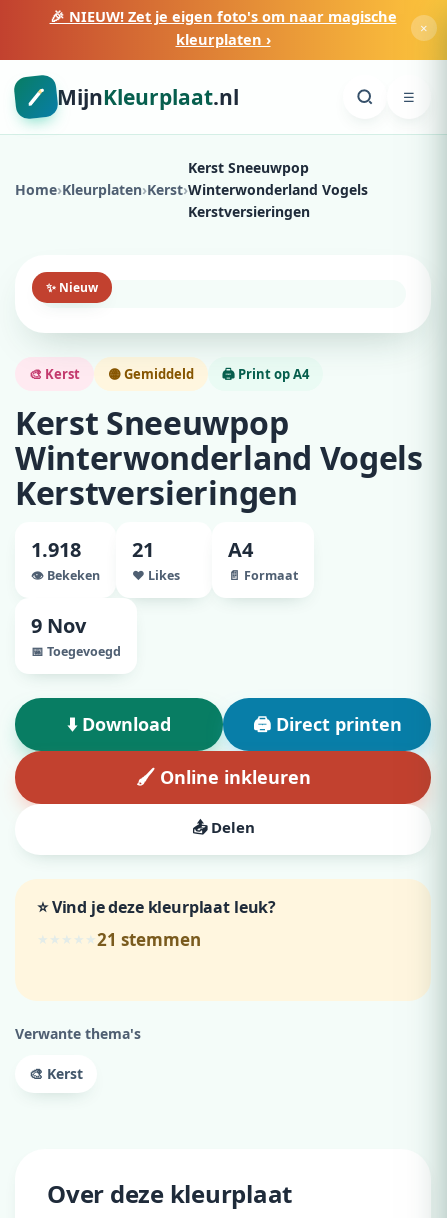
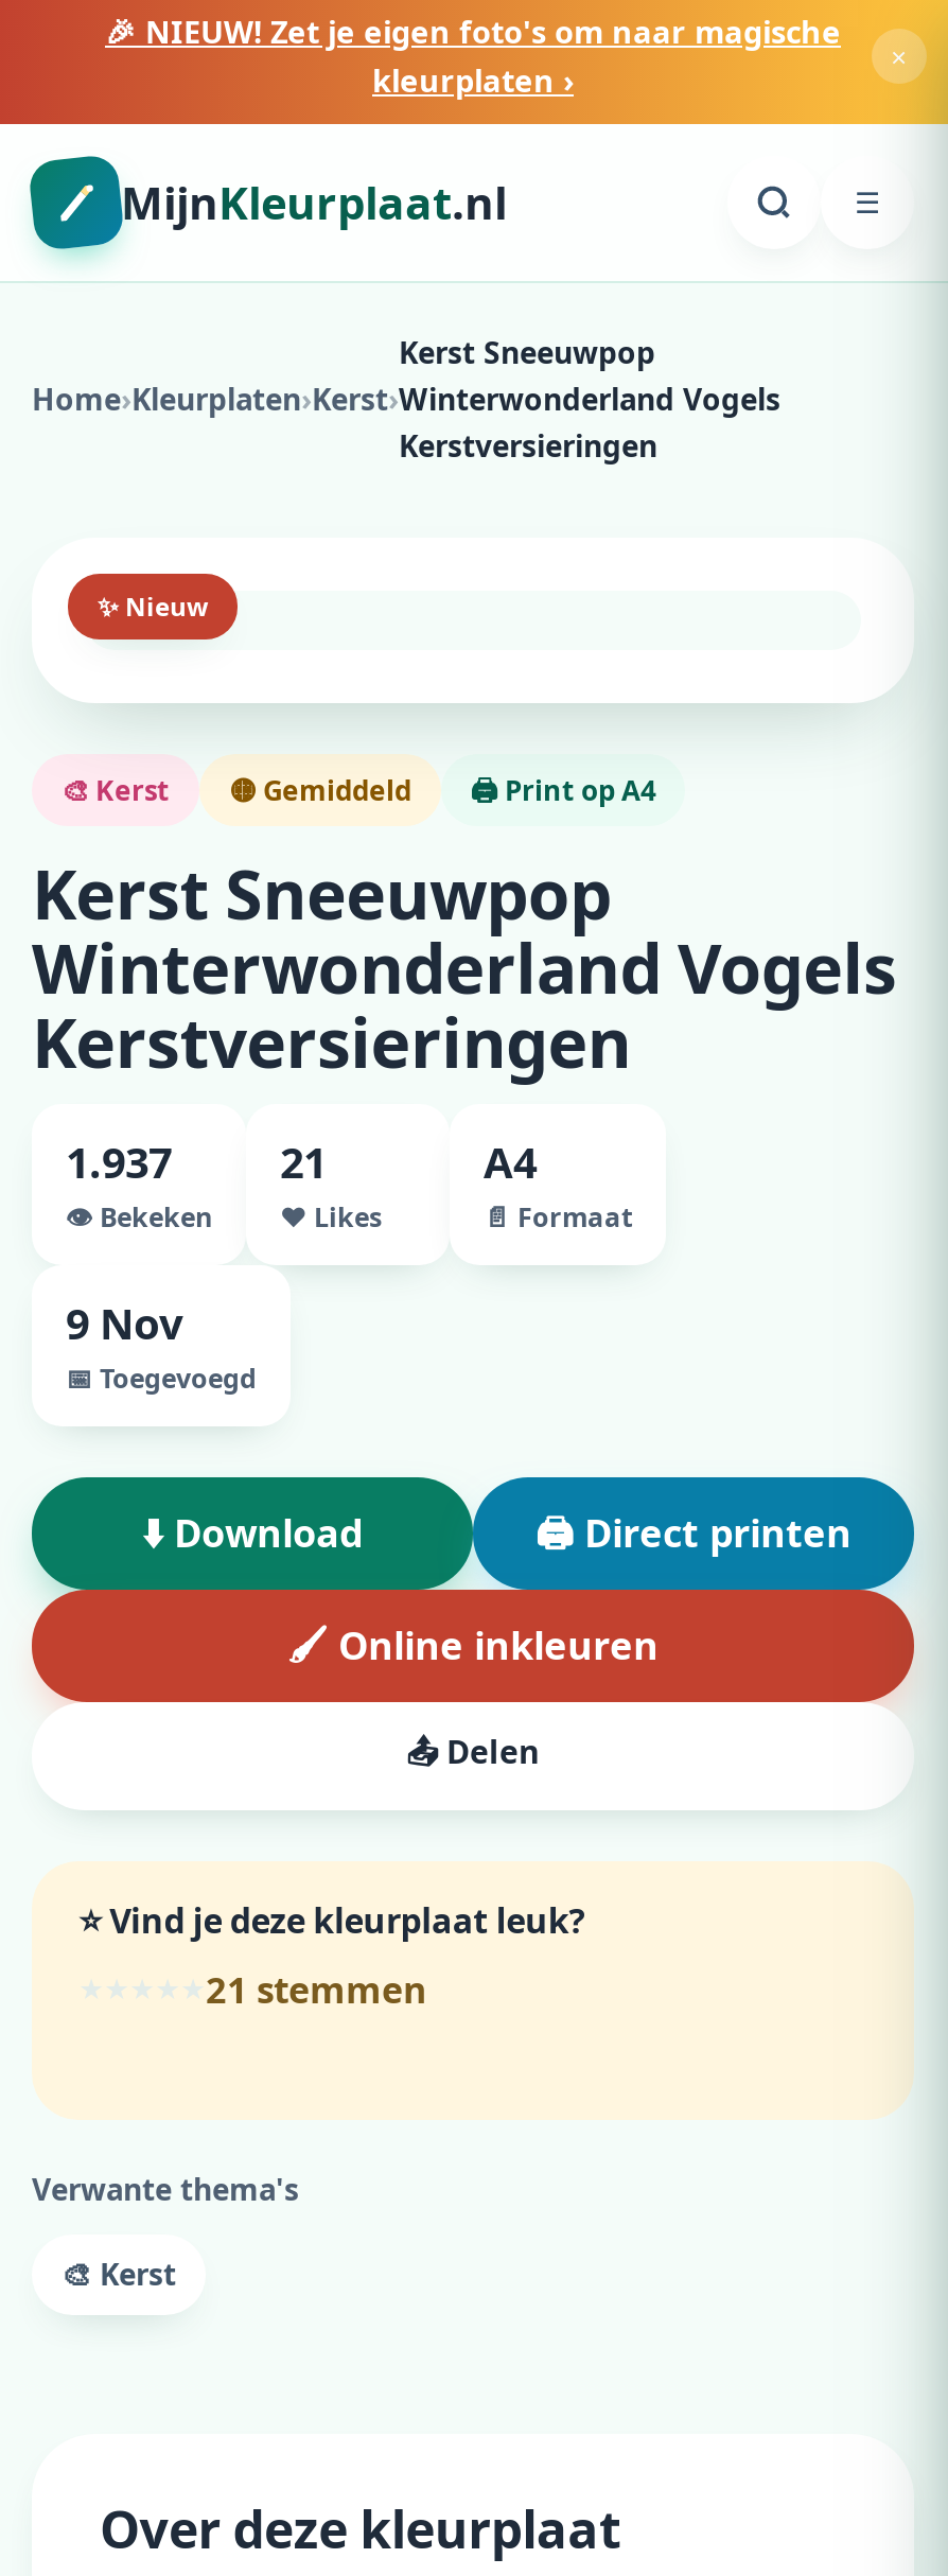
- 1.918 21
+ 1.937 21
